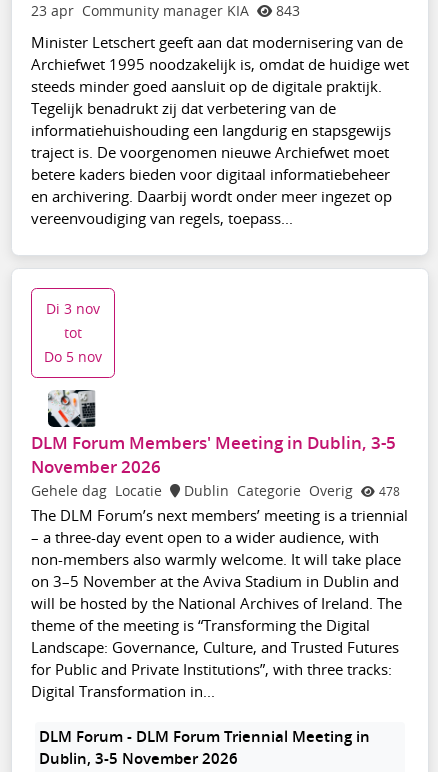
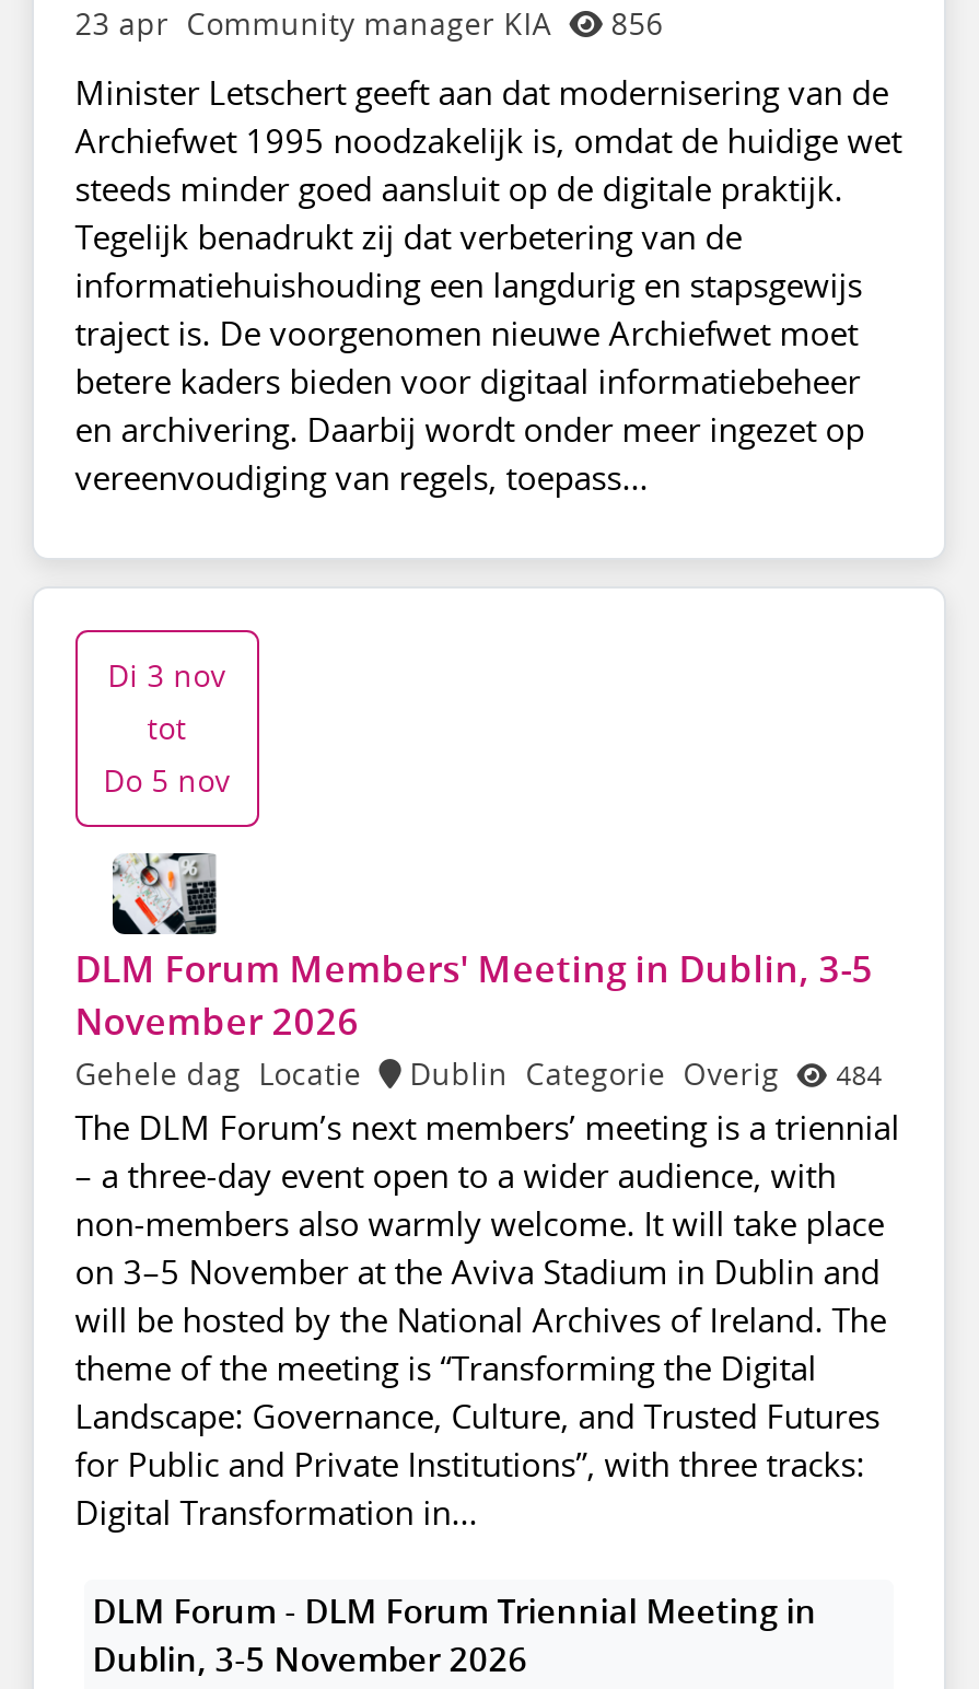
- 23 apr Community manager KIA 843
+ 23 apr Community manager KIA 856

- Gehele dag Locatie Dublin Categorie Overig 478
+ Gehele dag Locatie Dublin Categorie Overig 484
